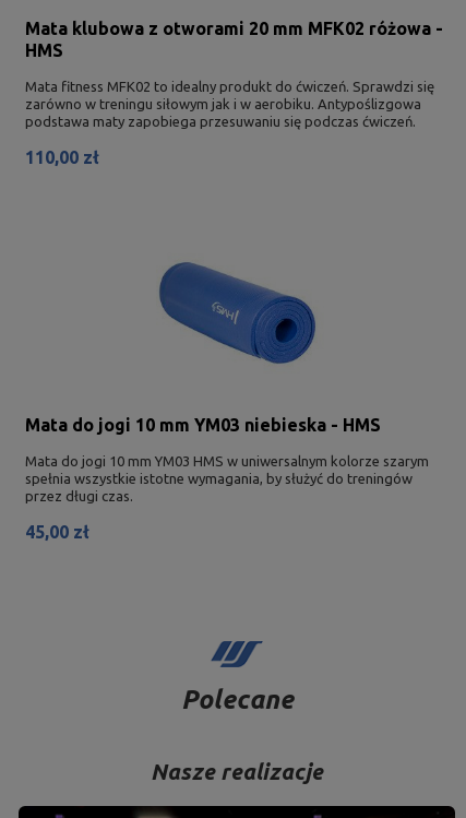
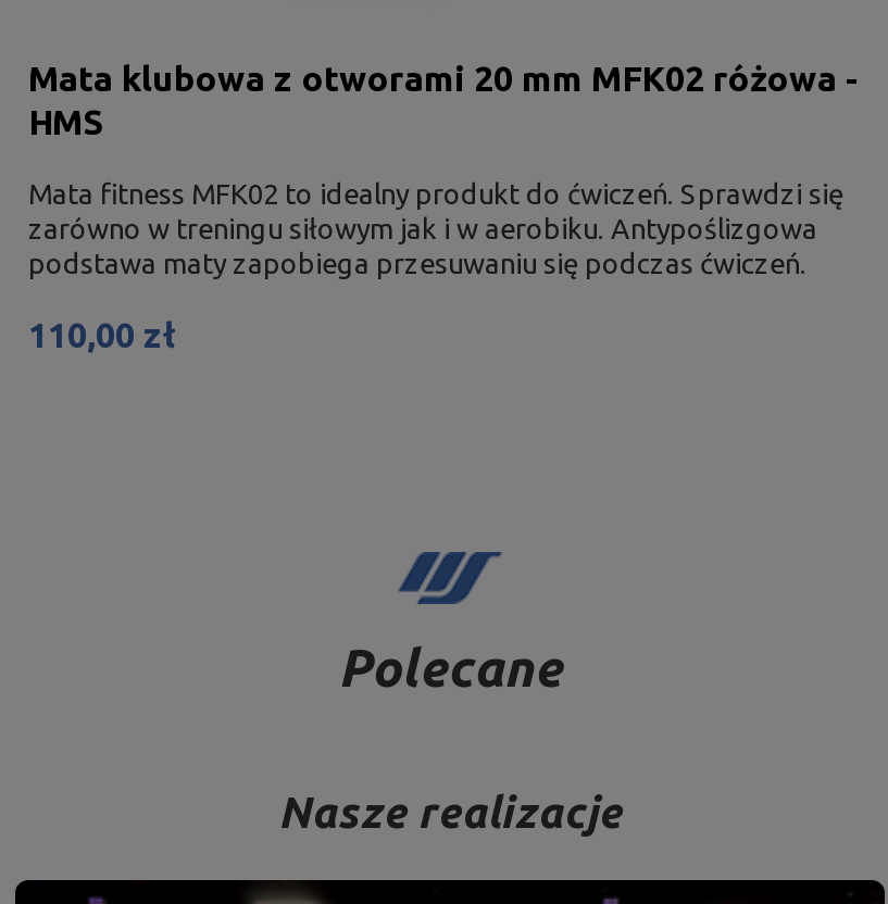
- [image]

- Mata do jogi 10 mm YM03 niebieska - HMS
- Mata do jogi 10 mm YM03 HMS w uniwersalnym kolorze szarym
- spełnia wszystkie istotne wymagania, by służyć do treningów
- przez długi czas.
- 45,00 zł
